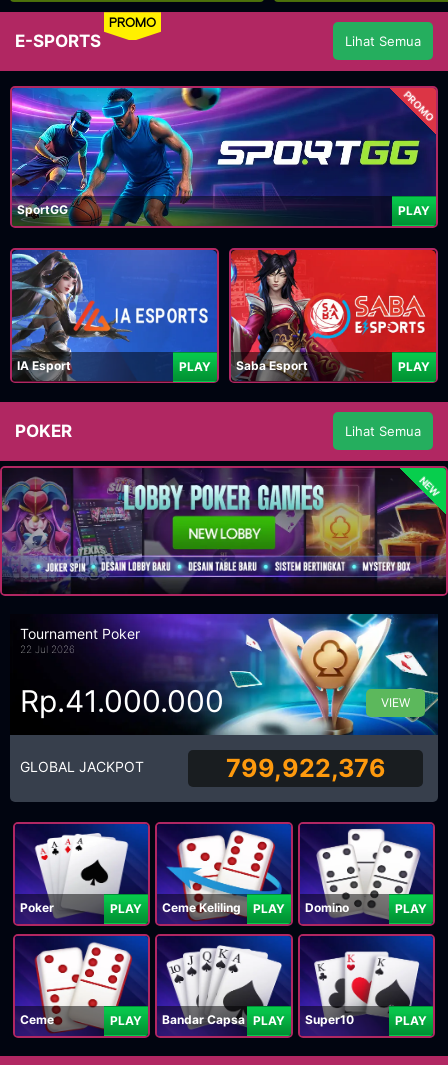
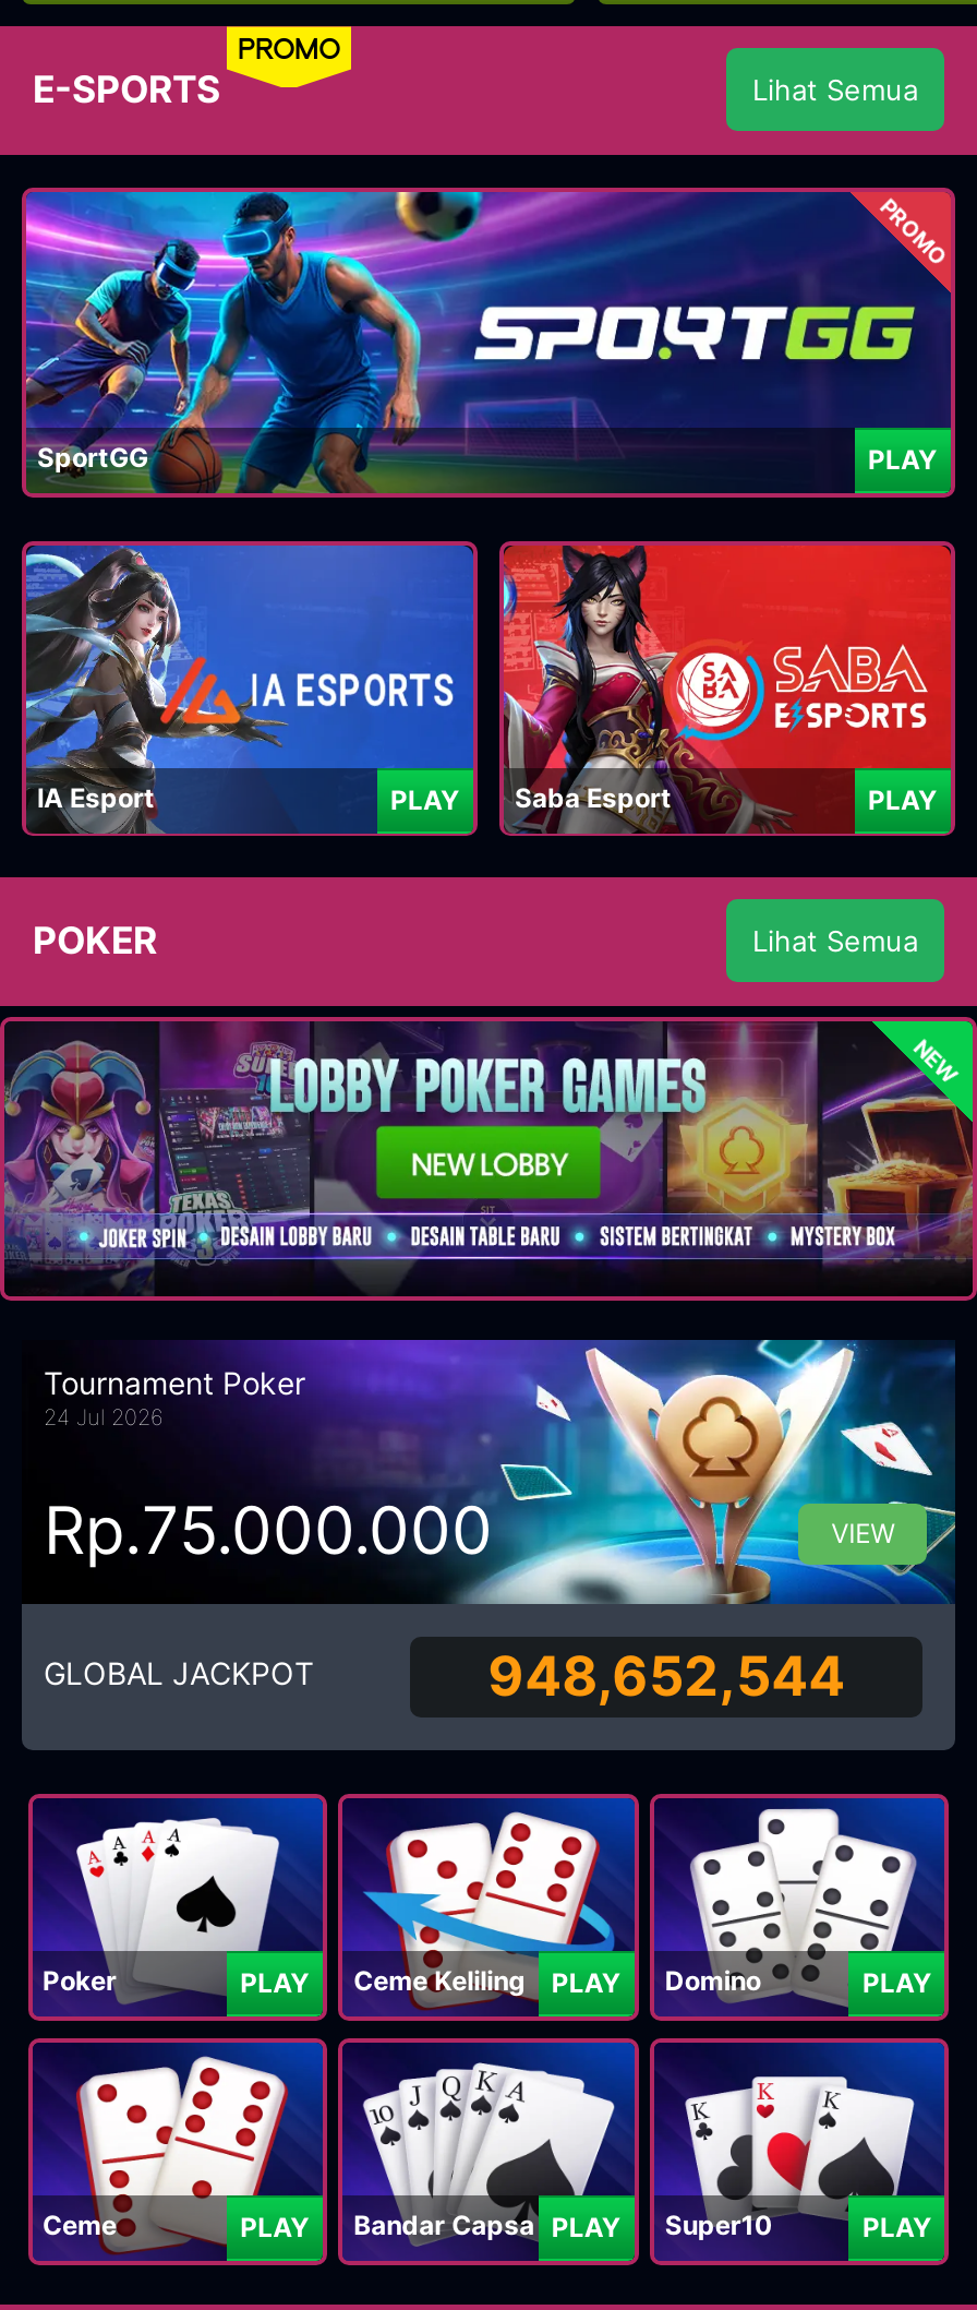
- 22 Jul 2026
+ 24 Jul 2026

- Rp.41.000.000
+ Rp.75.000.000

- 799,922,376
+ 948,652,544
